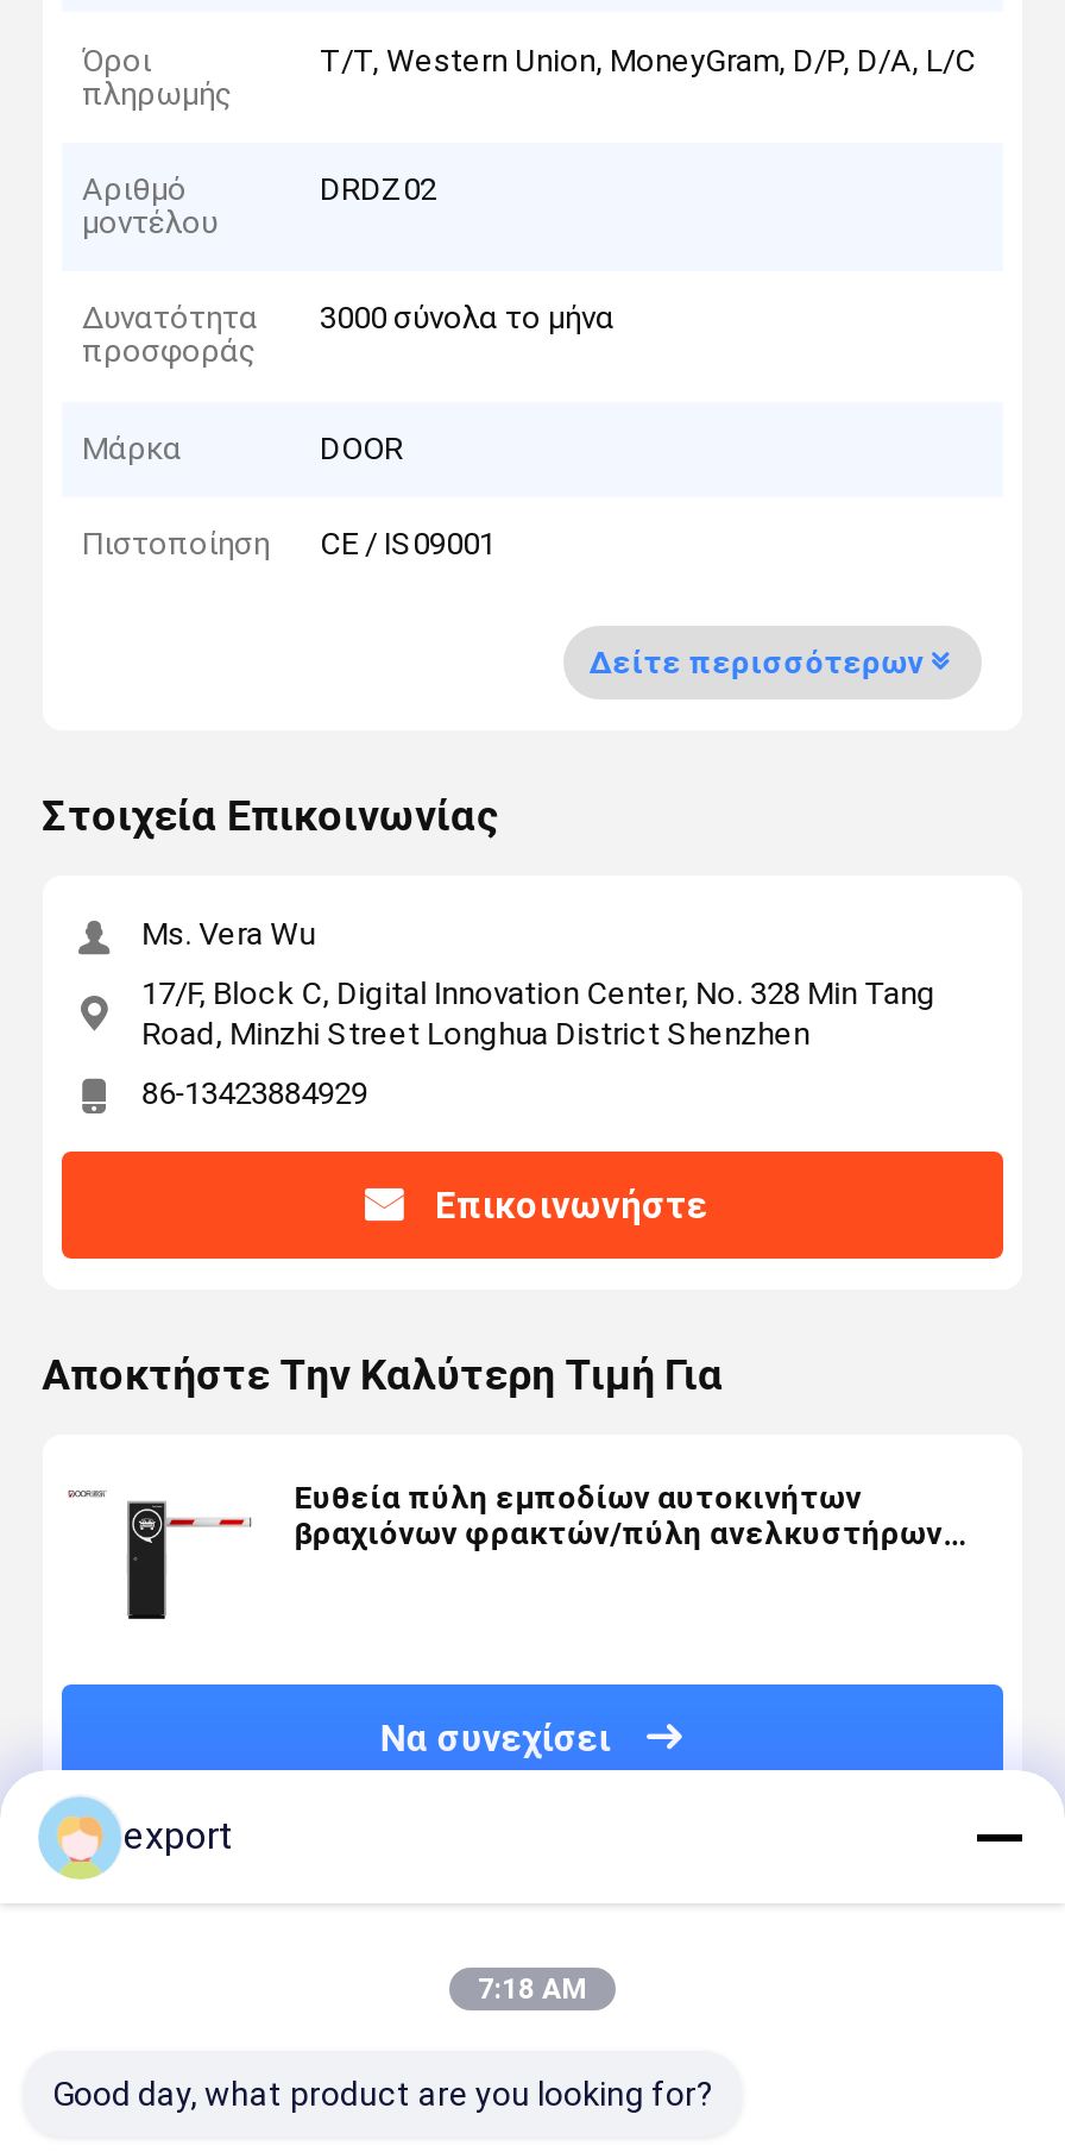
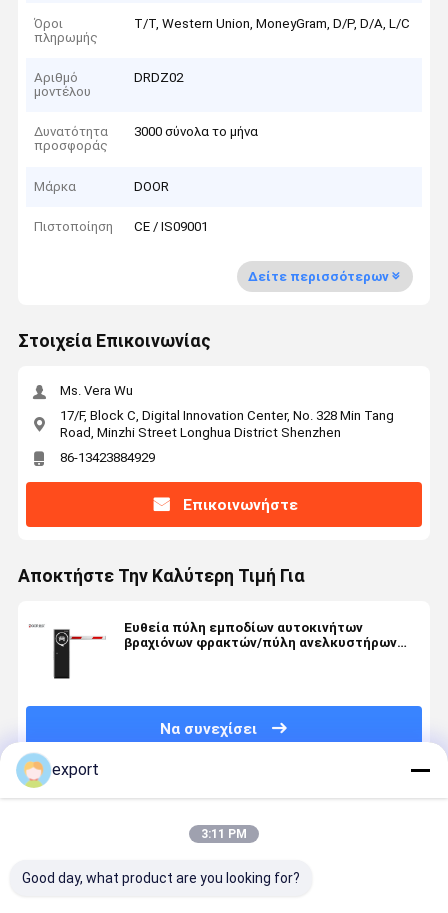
- 7:18 AM
+ 3:11 PM
